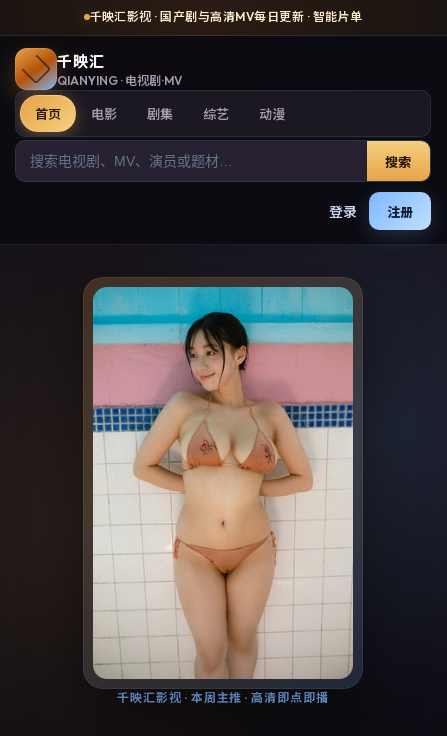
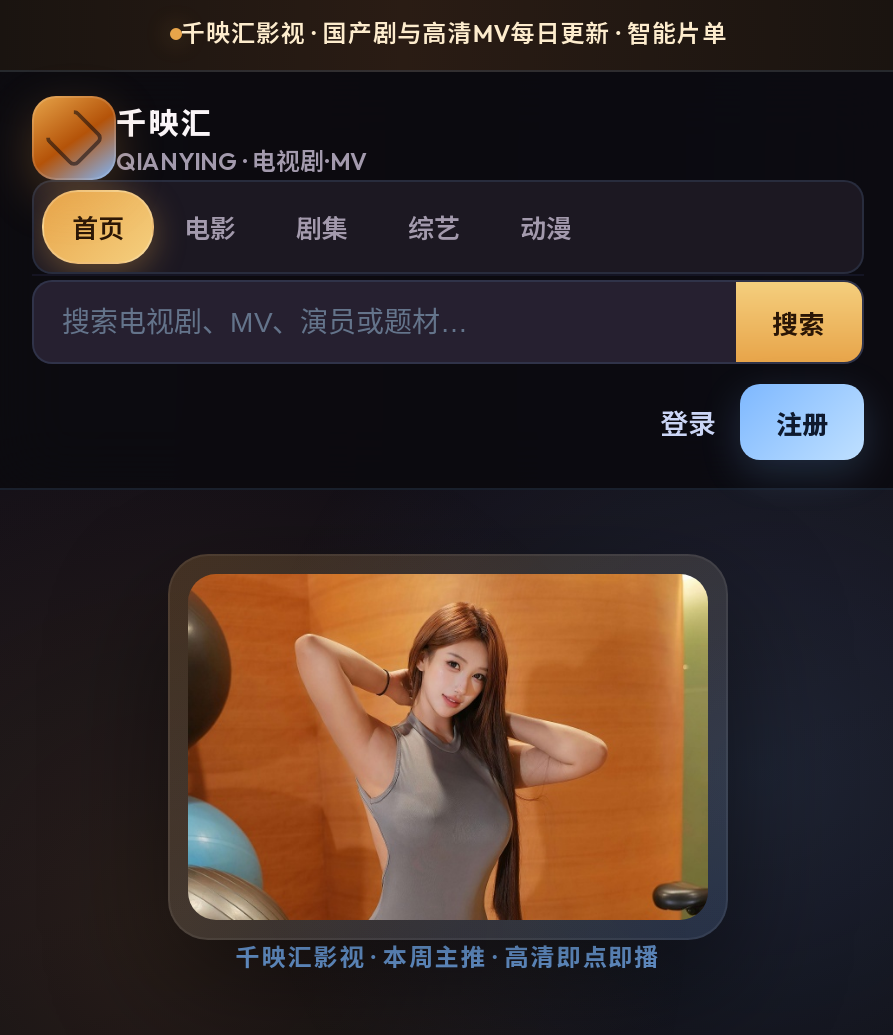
- [image]
+ [image]
